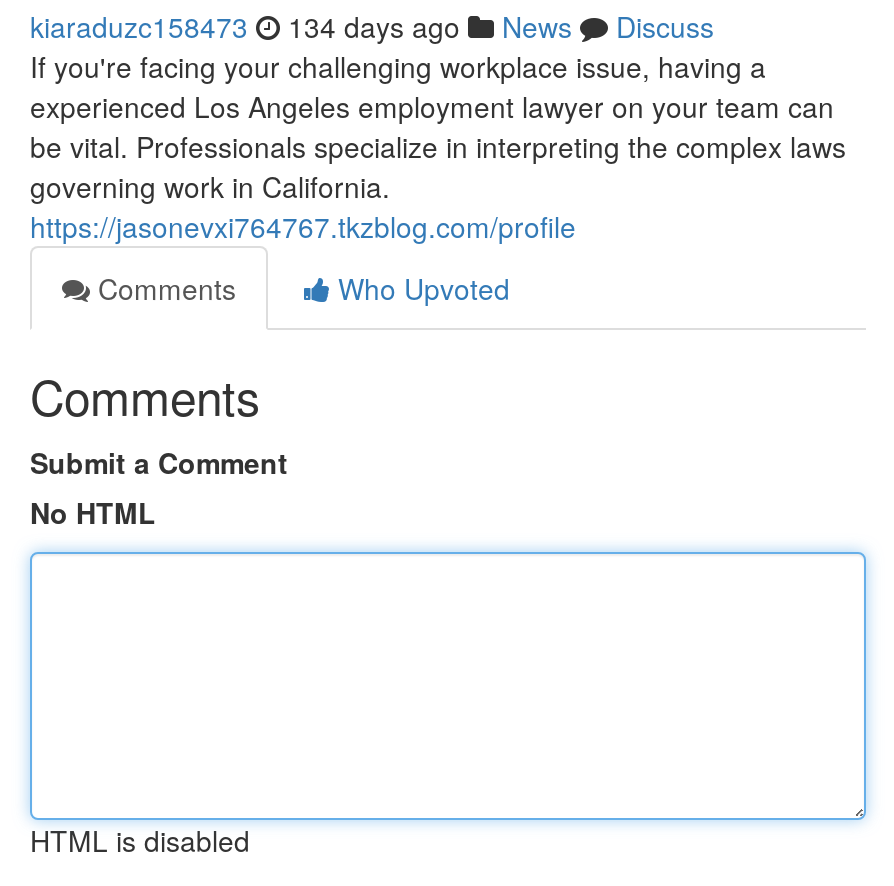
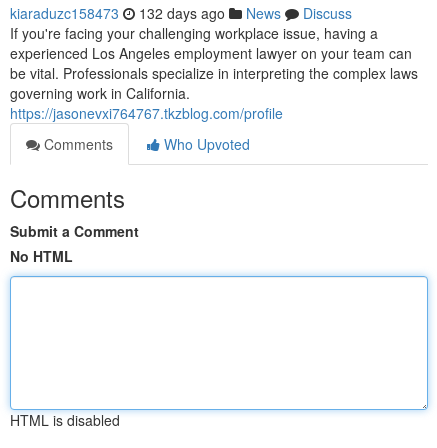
- kiaraduzc158473 134 days ago News Discuss
+ kiaraduzc158473 132 days ago News Discuss
